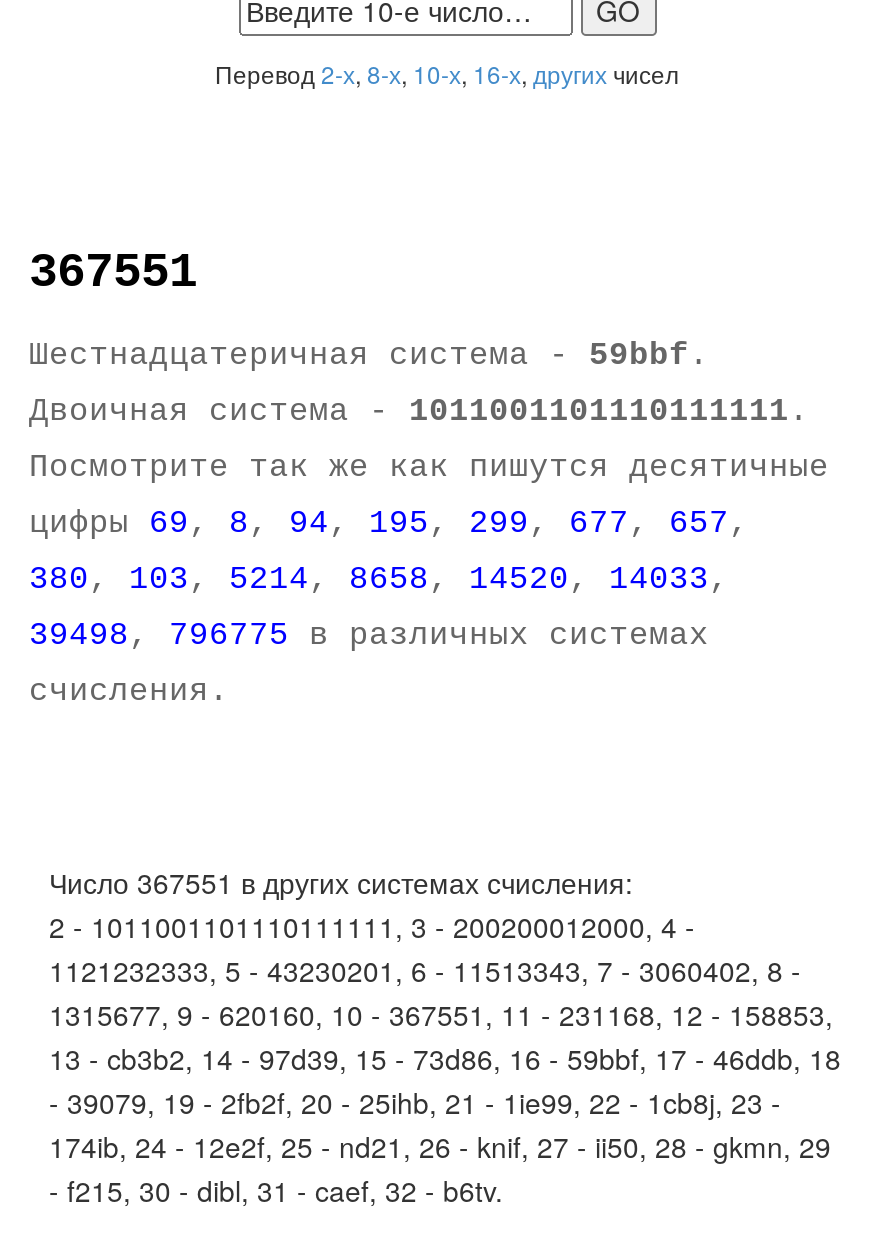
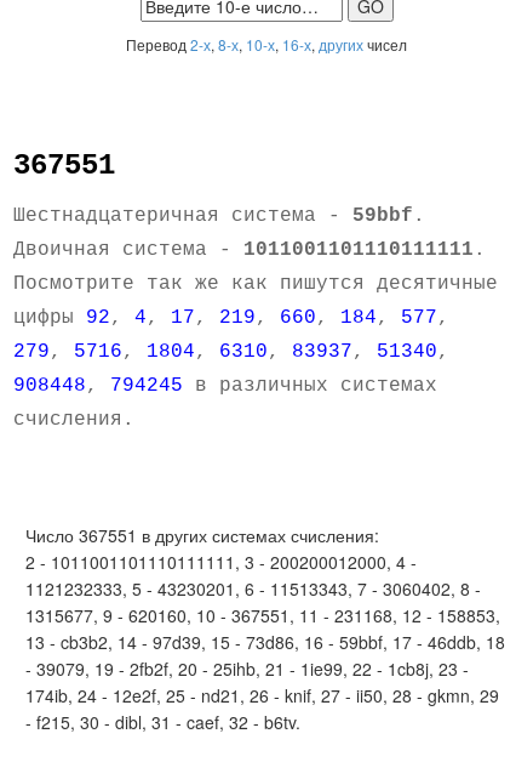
- цифры 69, 8, 94, 195, 299, 677, 657,
+ цифры 92, 4, 17, 219, 660, 184, 577,

- 380, 103, 5214, 8658, 14520, 14033,
+ 279, 5716, 1804, 6310, 83937, 51340,

- 39498, 796775 в различных системах
+ 908448, 794245 в различных системах
